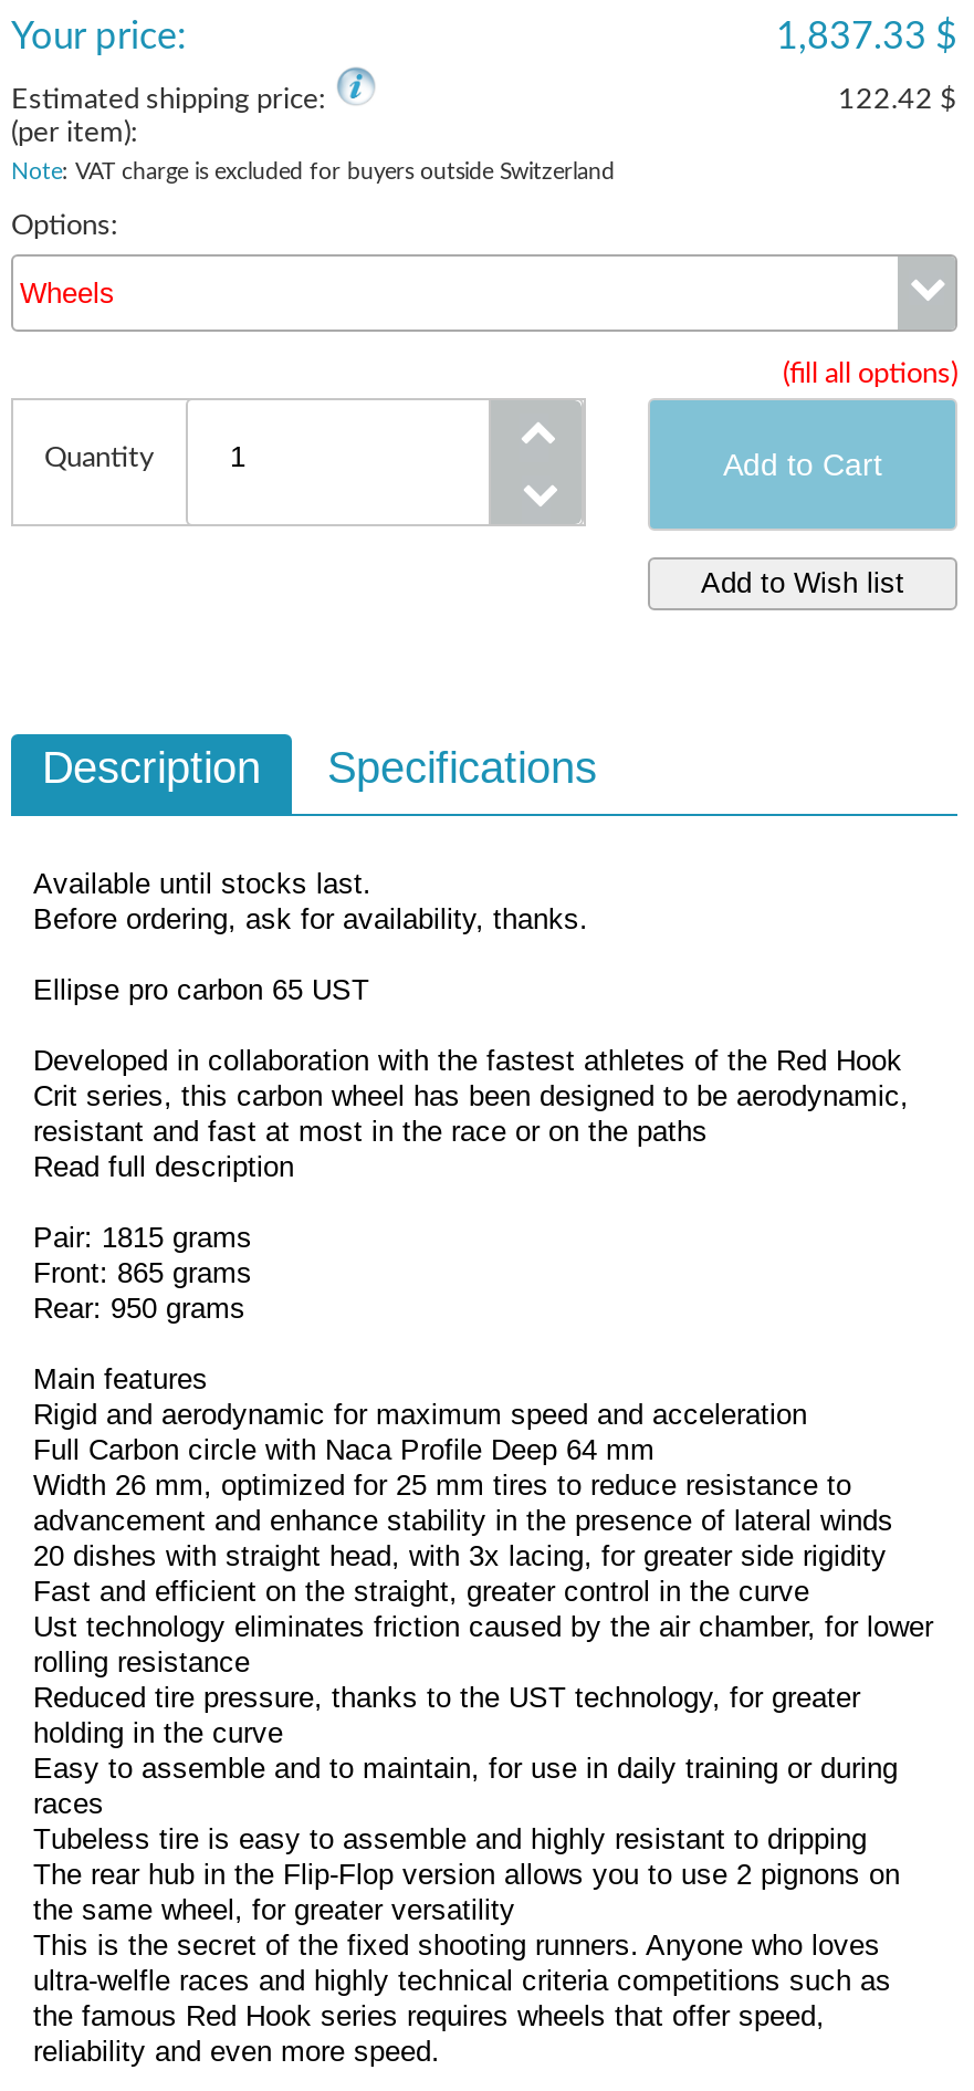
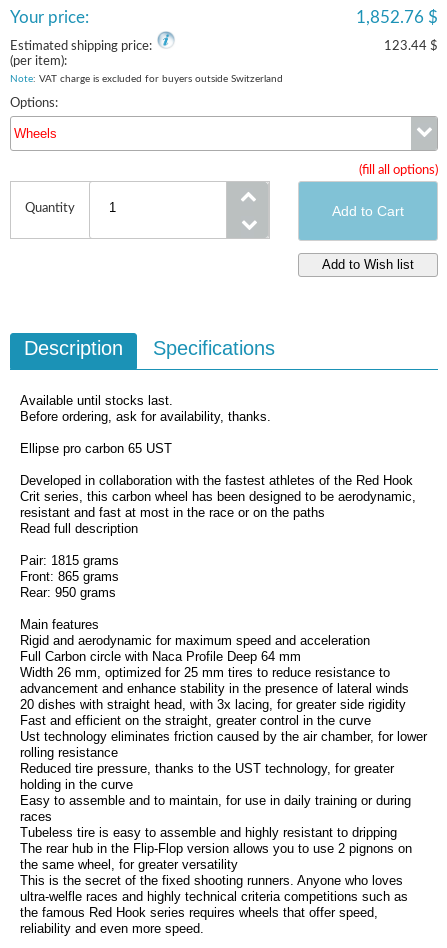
- 1,837.33 $
+ 1,852.76 $

- 122.42 $
+ 123.44 $
